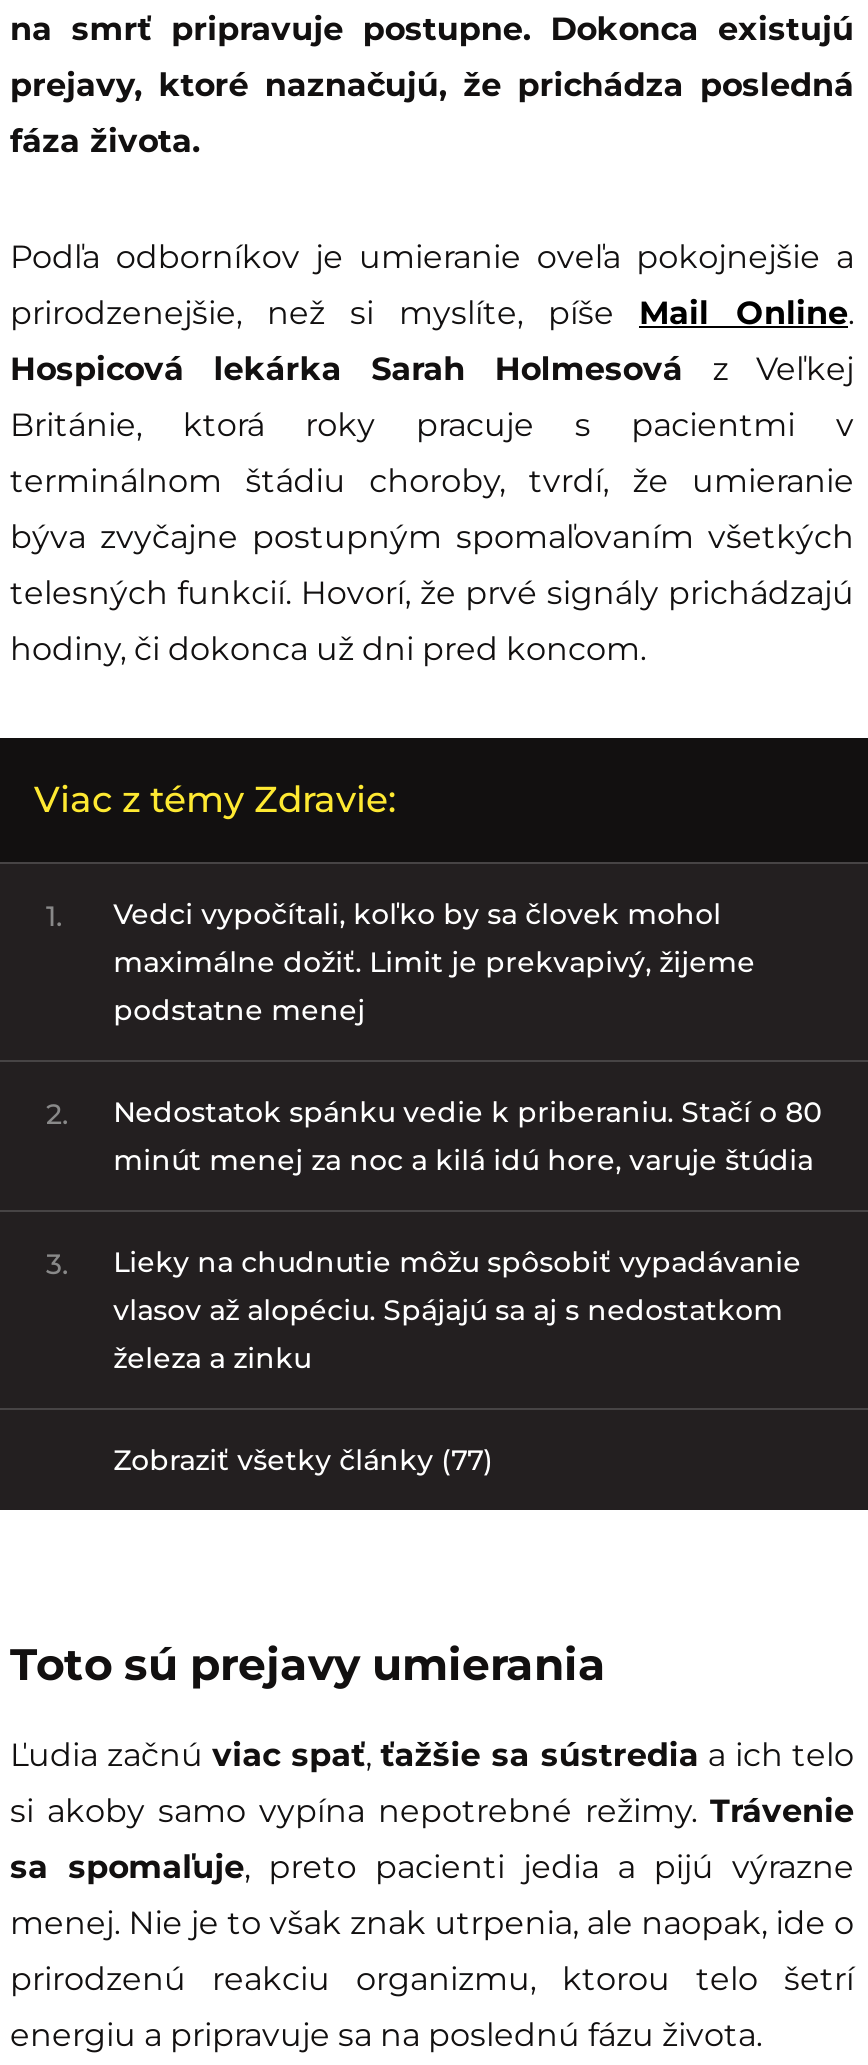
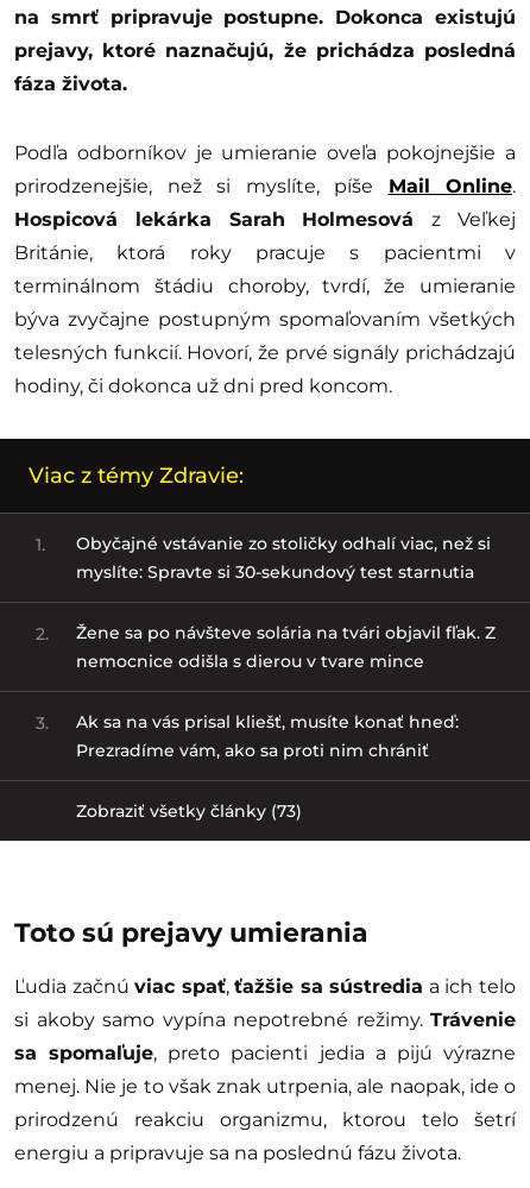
- Vedci vypočítali, koľko by sa človek mohol
- maximálne dožiť. Limit je prekvapivý, žijeme
- podstatne menej
+ Obyčajné vstávanie zo stoličky odhalí viac, než si
+ myslíte: Spravte si 30-sekundový test starnutia

- Nedostatok spánku vedie k priberaniu. Stačí o 80
- minút menej za noc a kilá idú hore, varuje štúdia
+ Žene sa po návšteve solária na tvári objavil fľak. Z
+ nemocnice odišla s dierou v tvare mince

- Lieky na chudnutie môžu spôsobiť vypadávanie
- vlasov až alopéciu. Spájajú sa aj s nedostatkom
- železa a zinku
+ Ak sa na vás prisal kliešť, musíte konať hneď:
+ Prezradíme vám, ako sa proti nim chrániť

- Zobraziť všetky články (77)
+ Zobraziť všetky články (73)
